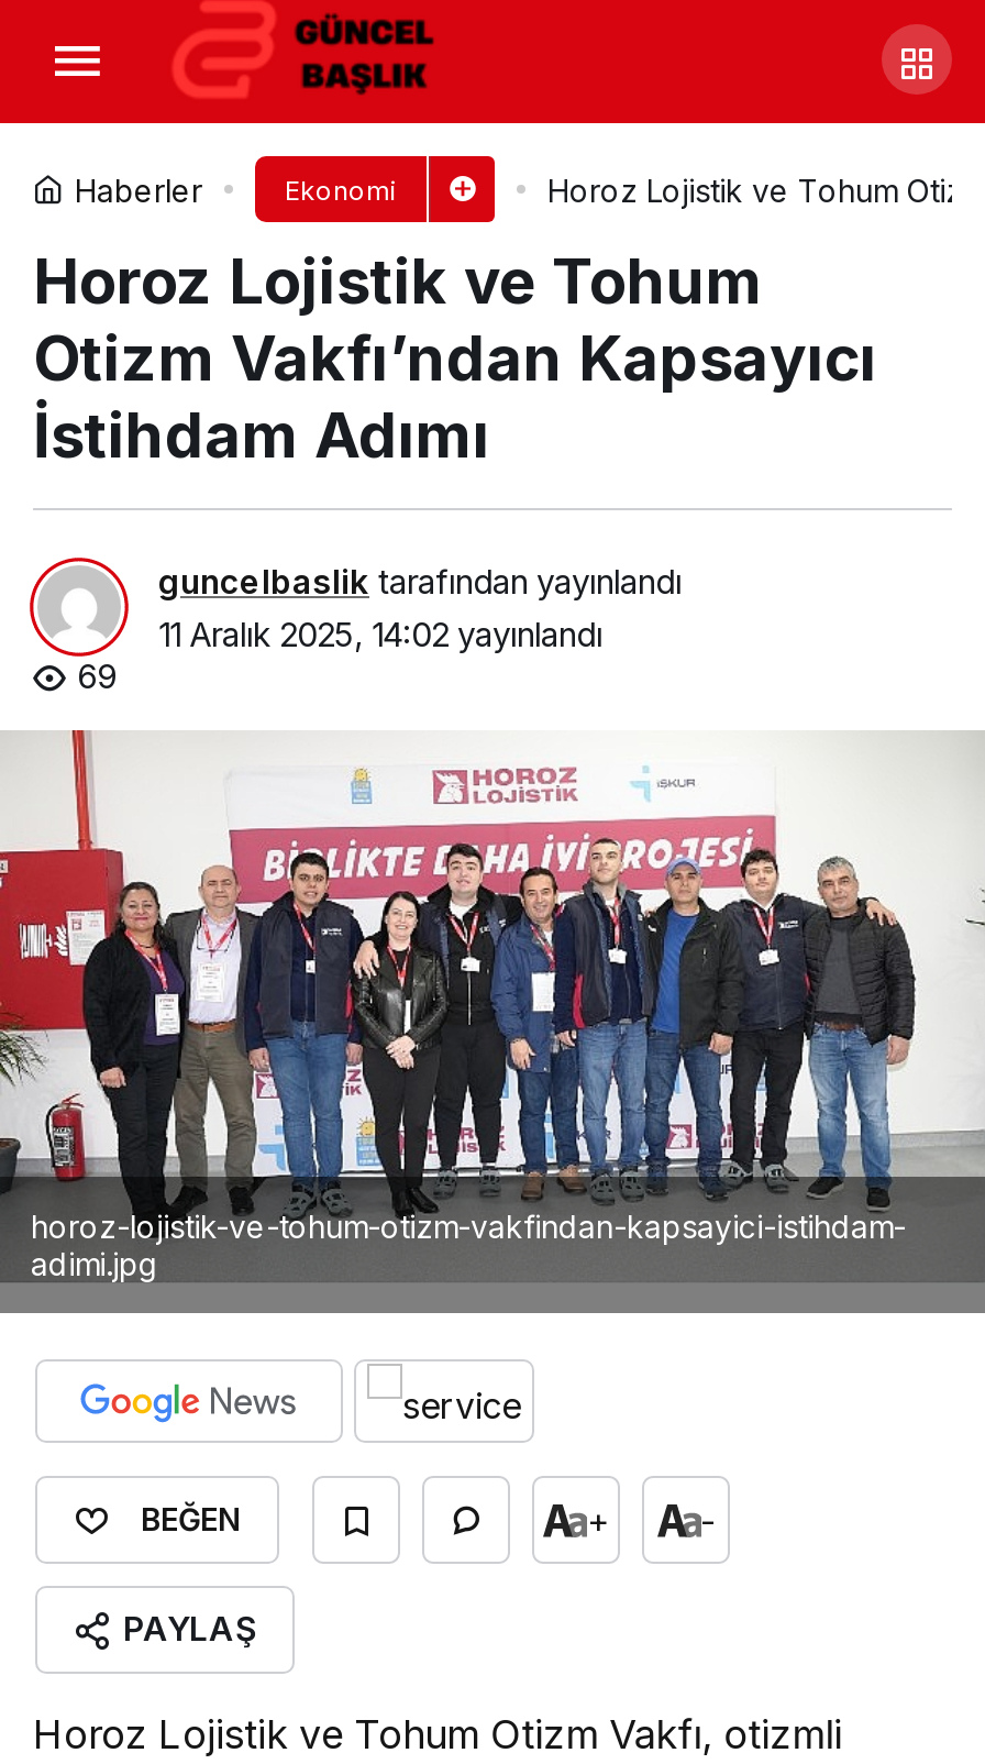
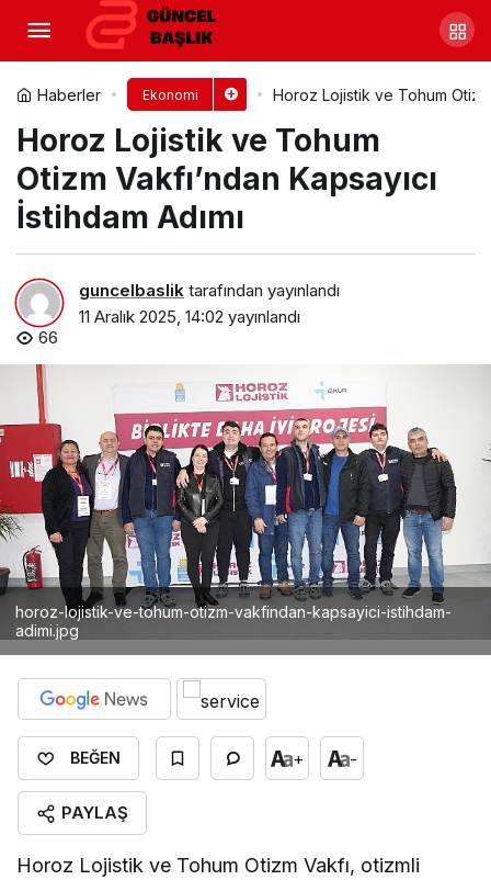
- 69
+ 66
